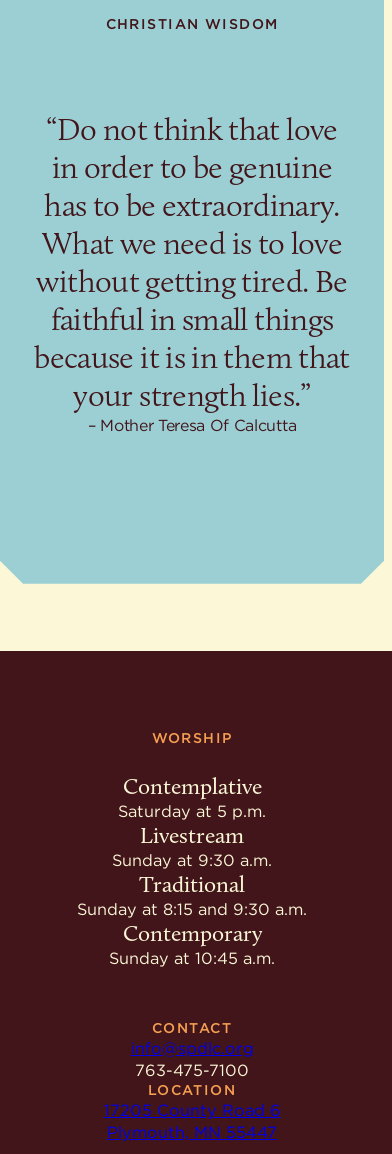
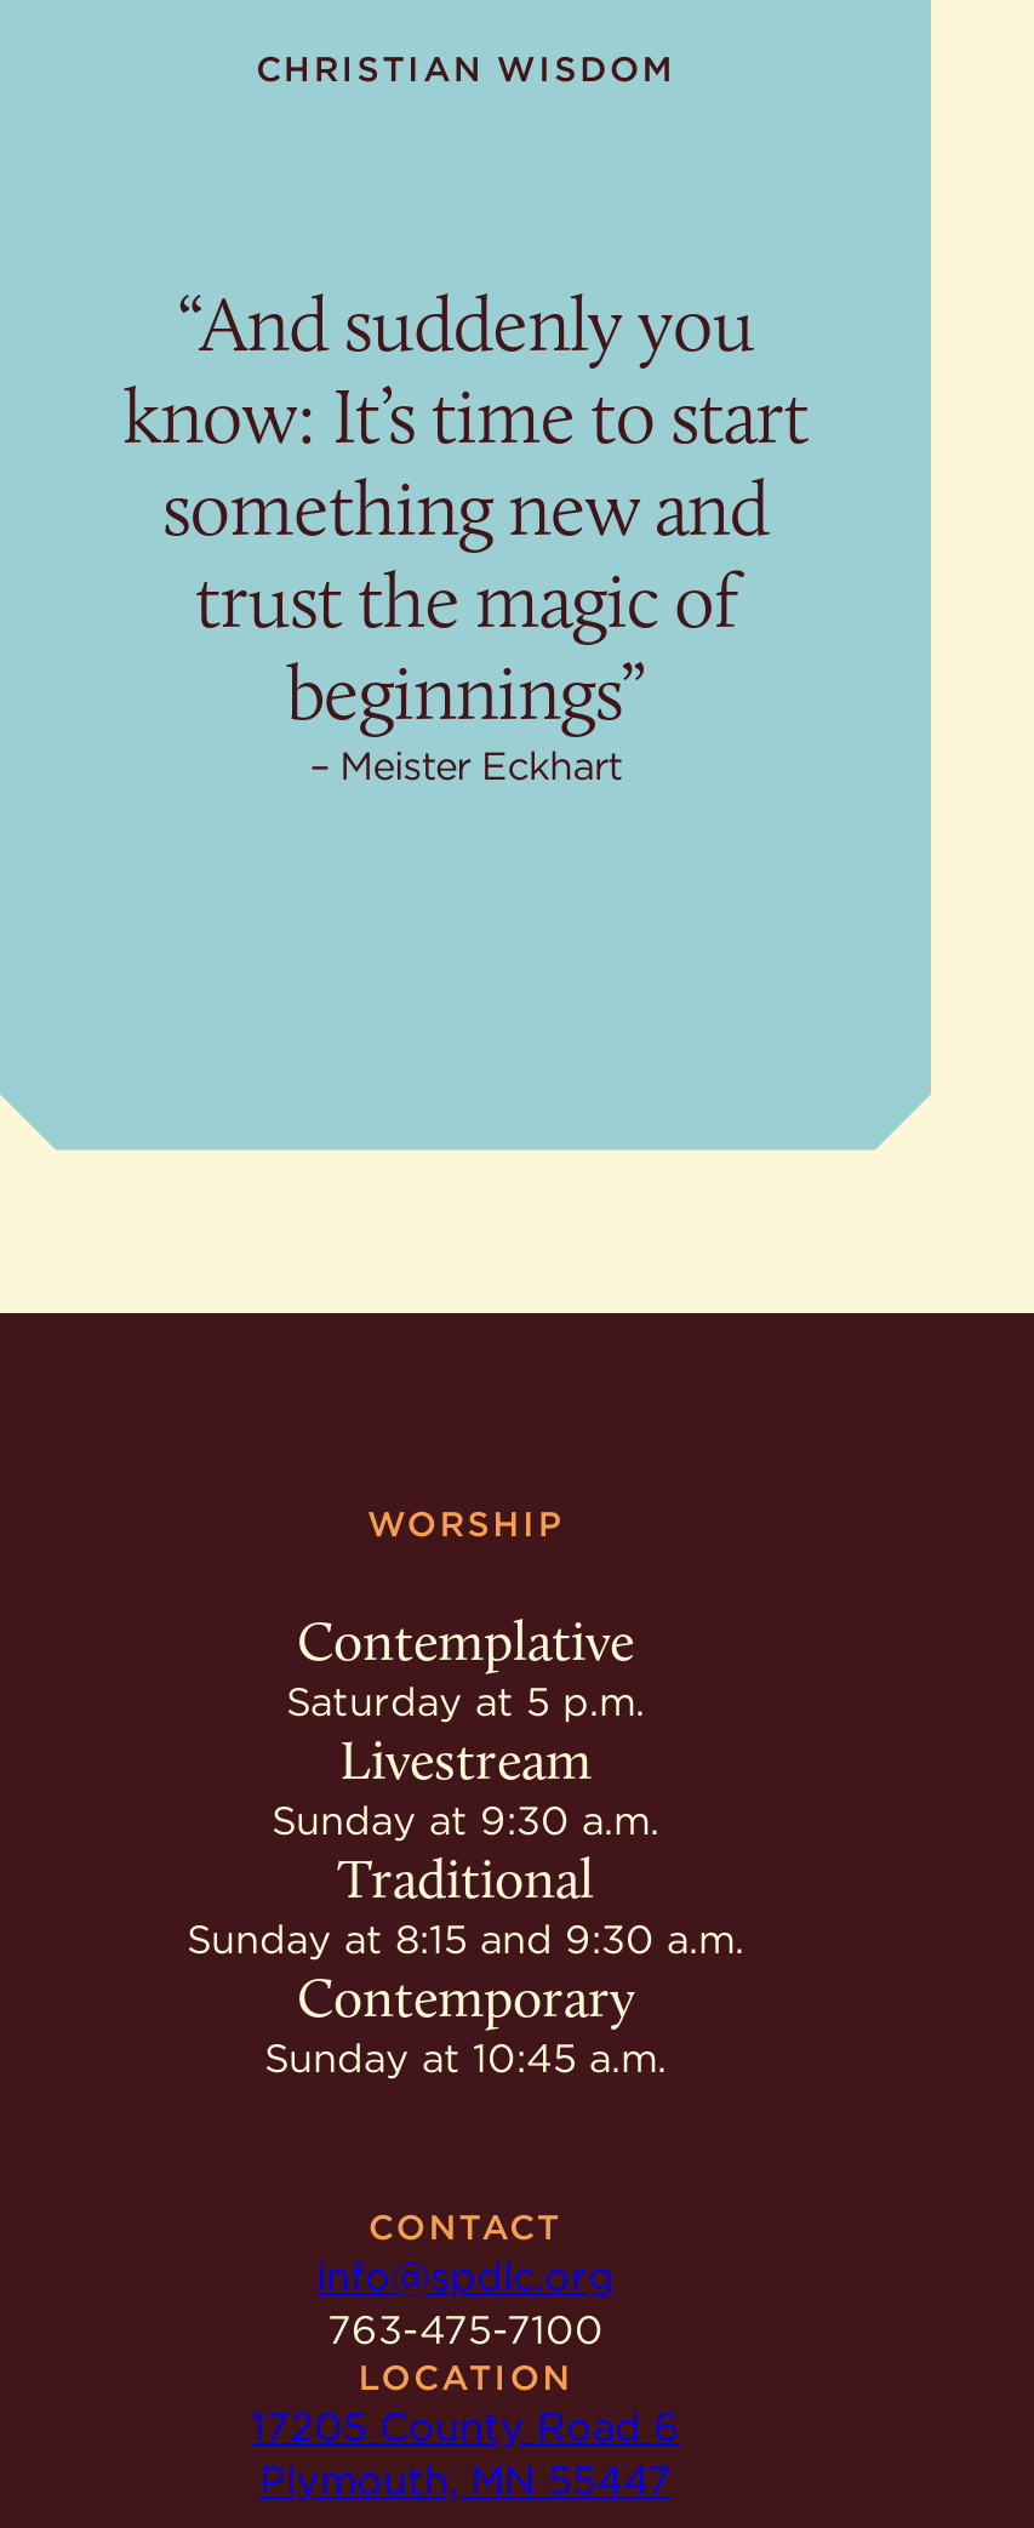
- “Do not think that love
- in order to be genuine
- has to be extraordinary.
- What we need is to love
- without getting tired. Be
- faithful in small things
- because it is in them that
- your strength lies.”
- Mother Teresa Of Calcutta
+ “And suddenly you
+ know: It’s time to start
+ something new and
+ trust the magic of
+ beginnings”
+ Meister Eckhart
